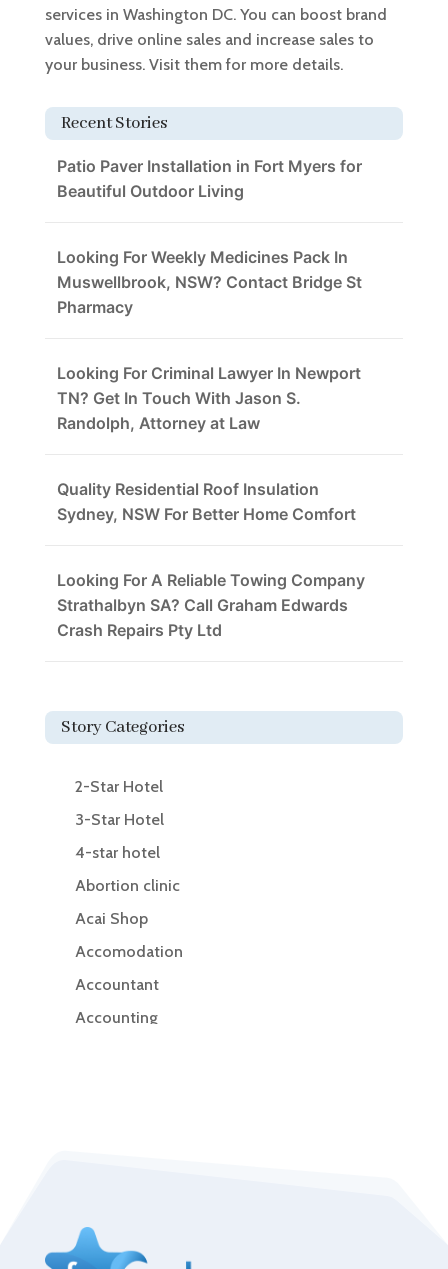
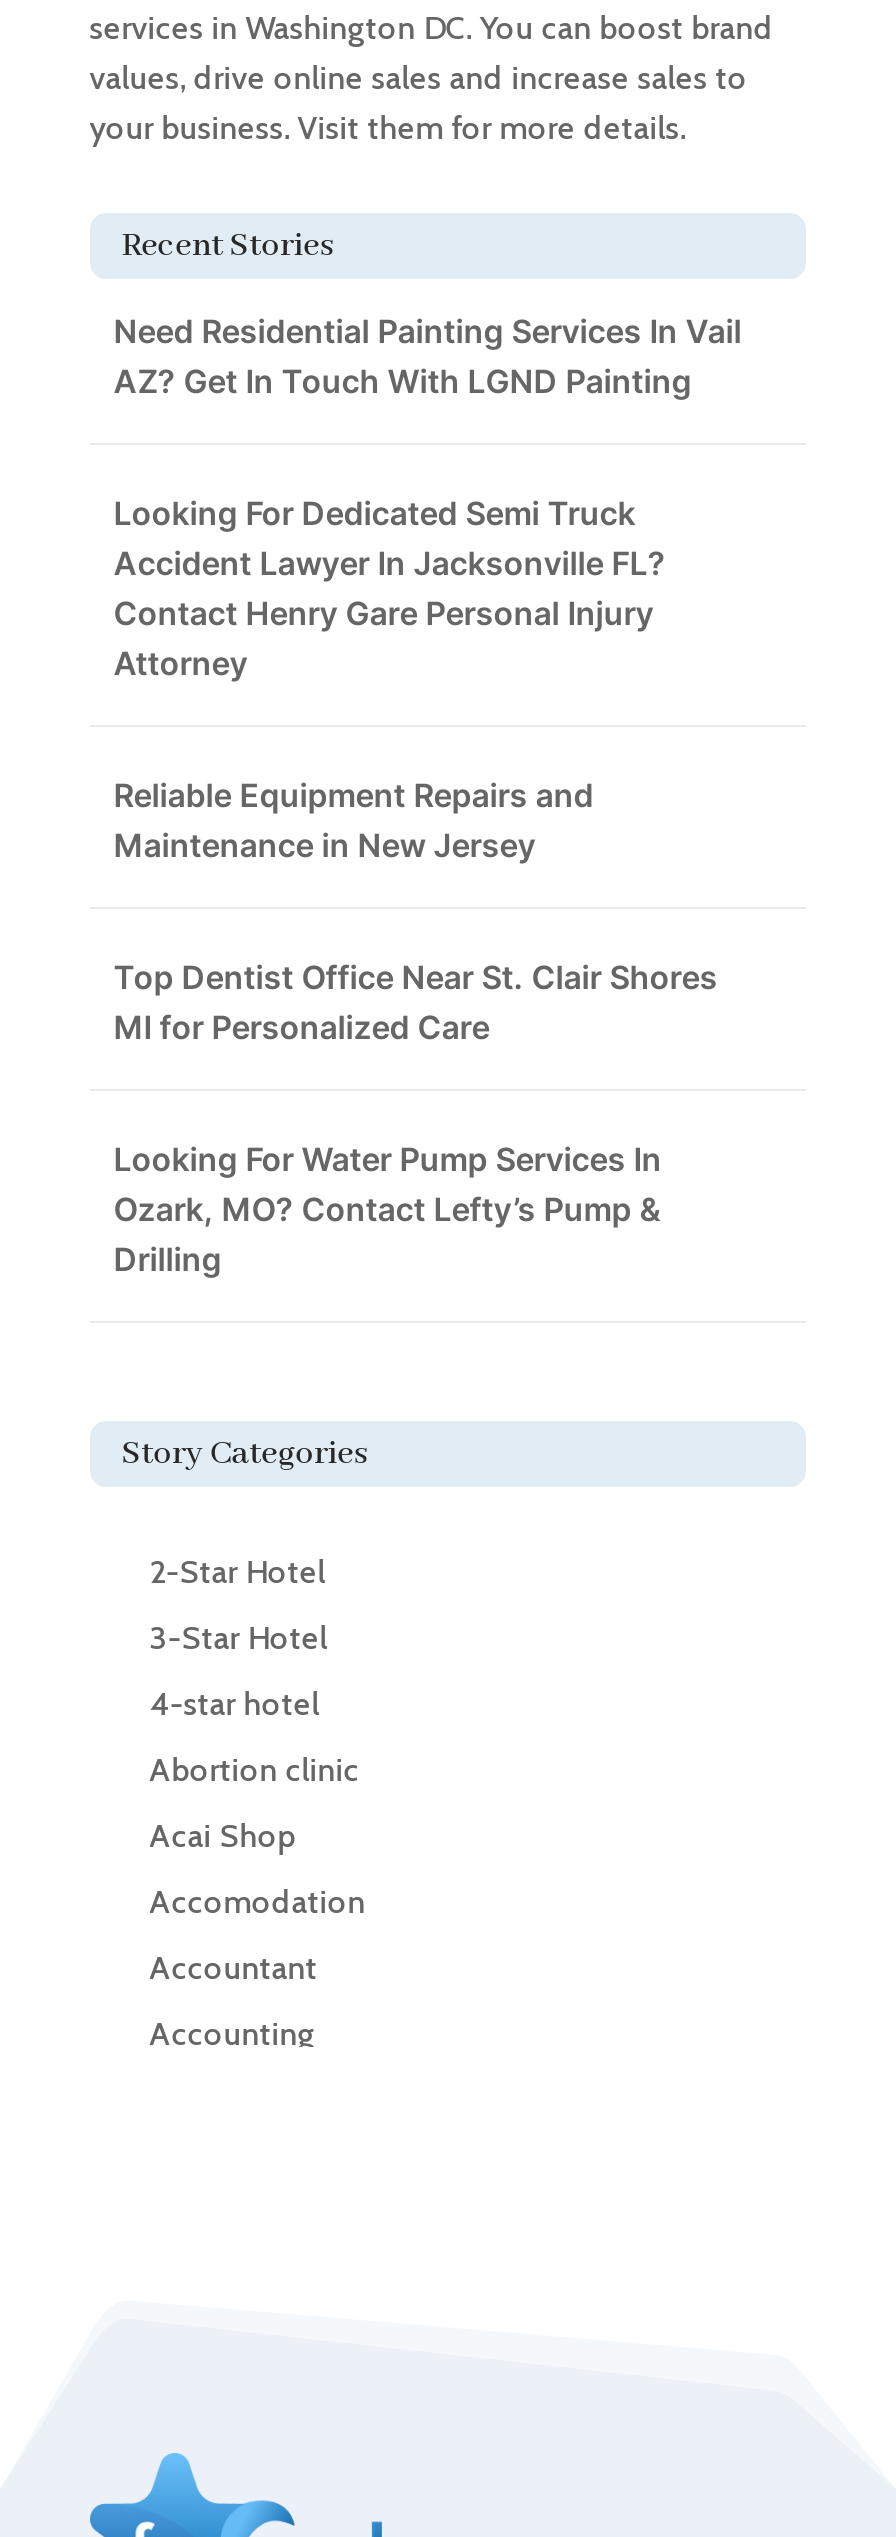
- Patio Paver Installation in Fort Myers for
- Beautiful Outdoor Living
+ Need Residential Painting Services In Vail
+ AZ? Get In Touch With LGND Painting

- Looking For Weekly Medicines Pack In
- Muswellbrook, NSW? Contact Bridge St
- Pharmacy
+ Looking For Dedicated Semi Truck
+ Accident Lawyer In Jacksonville FL?
+ Contact Henry Gare Personal Injury
+ Attorney

- Looking For Criminal Lawyer In Newport
- TN? Get In Touch With Jason S.
- Randolph, Attorney at Law
+ Reliable Equipment Repairs and
+ Maintenance in New Jersey

- Quality Residential Roof Insulation
- Sydney, NSW For Better Home Comfort
+ Top Dentist Office Near St. Clair Shores
+ MI for Personalized Care

- Looking For A Reliable Towing Company
- Strathalbyn SA? Call Graham Edwards
- Crash Repairs Pty Ltd
+ Looking For Water Pump Services In
+ Ozark, MO? Contact Lefty’s Pump &
+ Drilling
